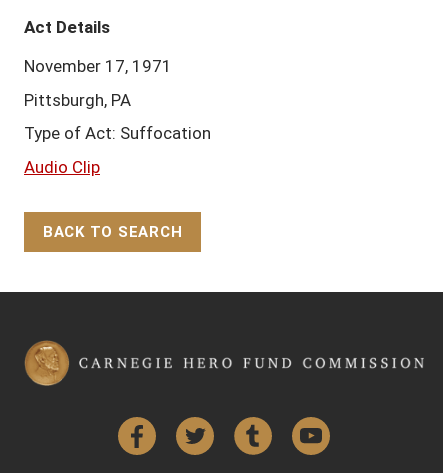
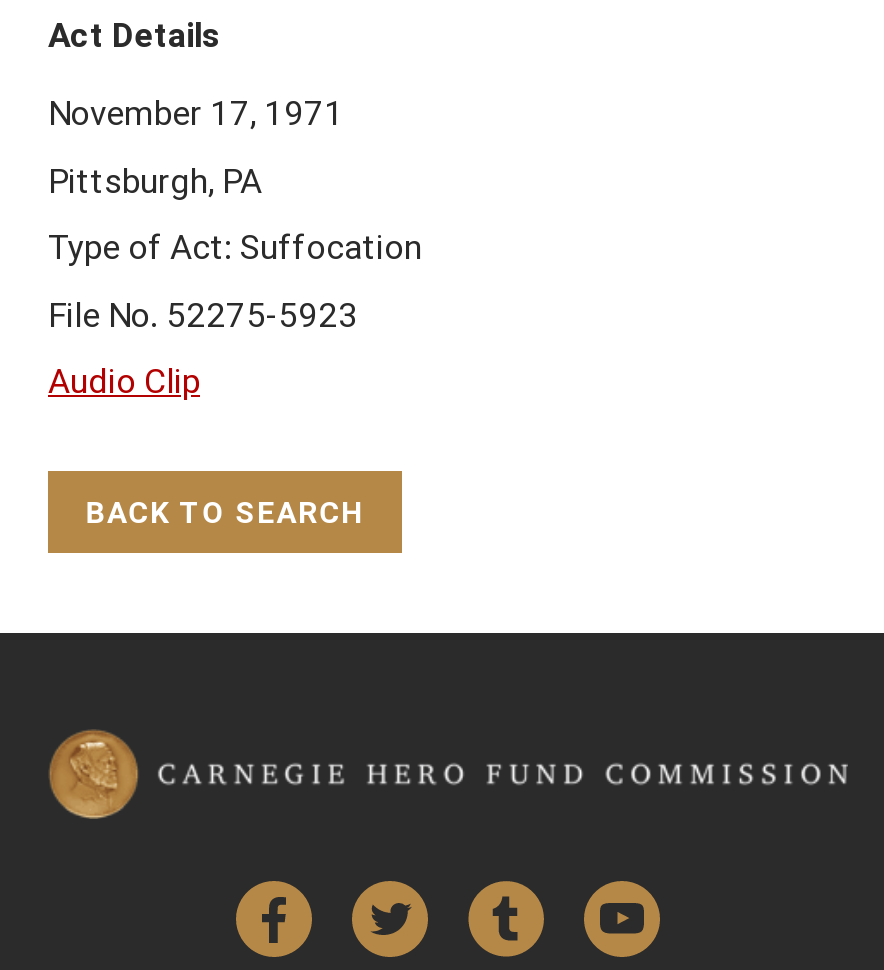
+ File No. 52275-5923
